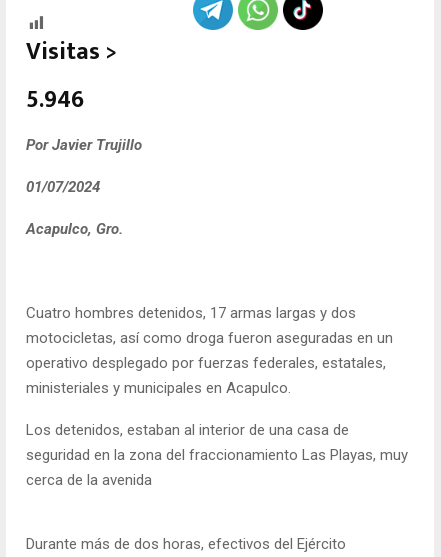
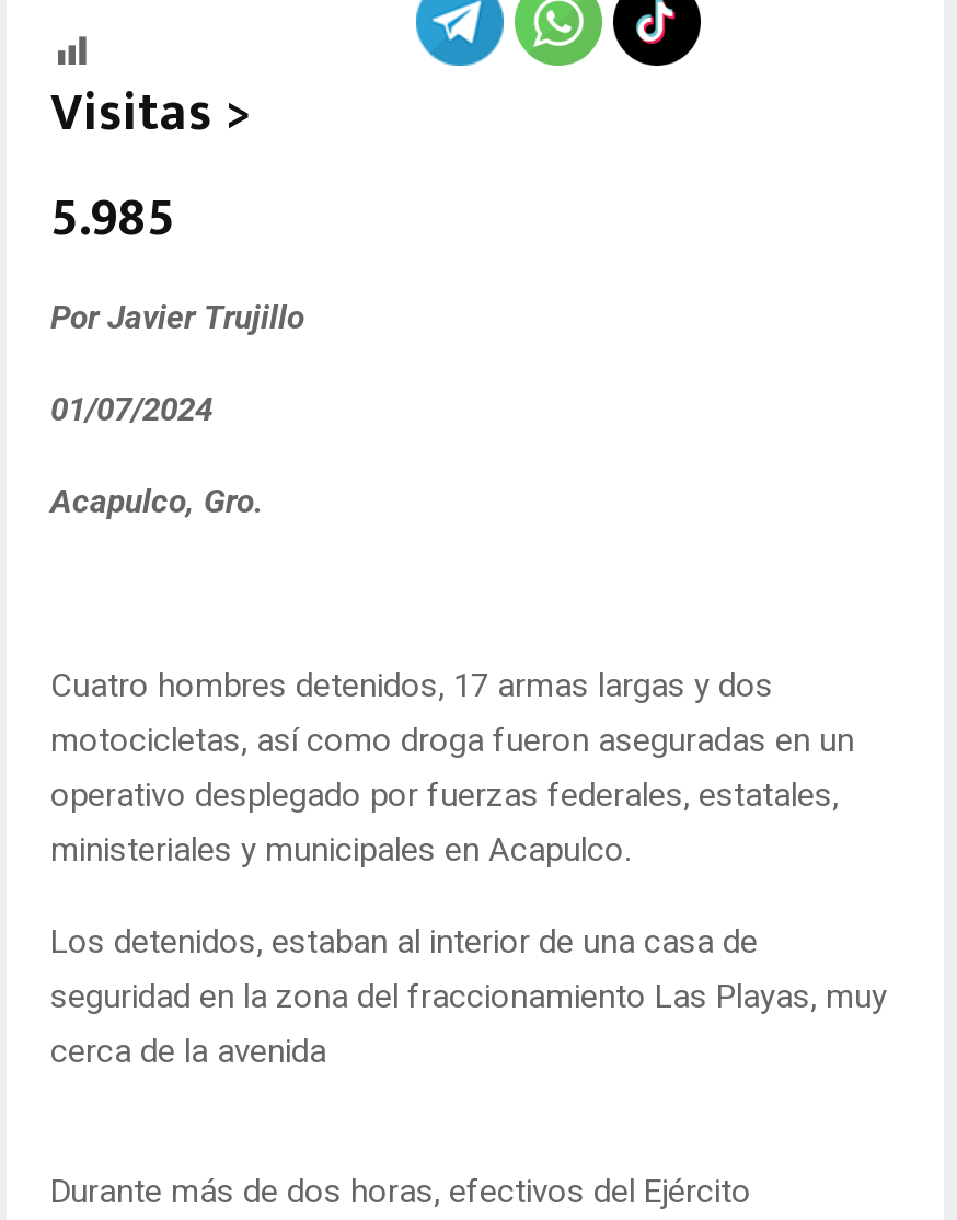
- 5.946
+ 5.985
